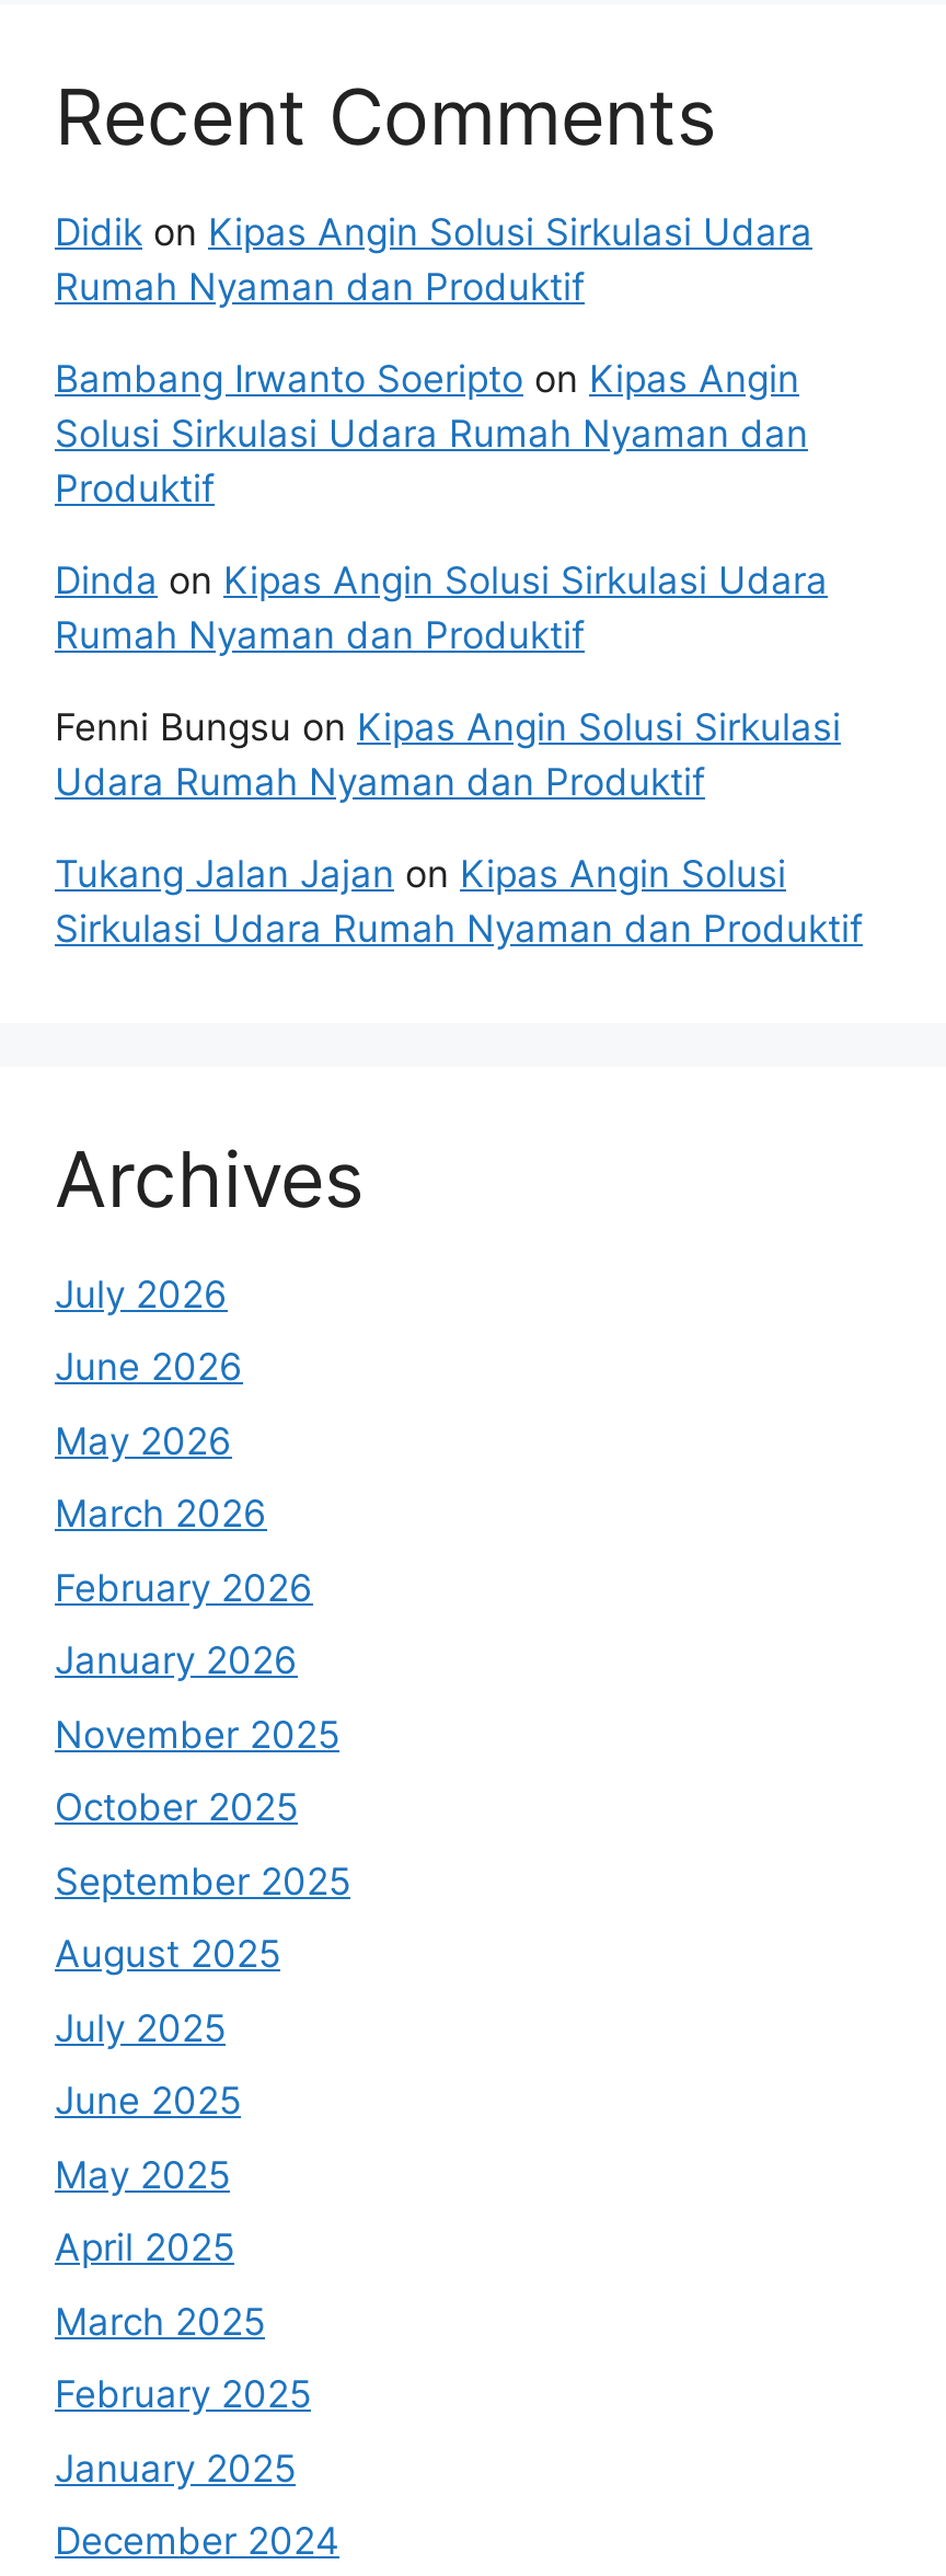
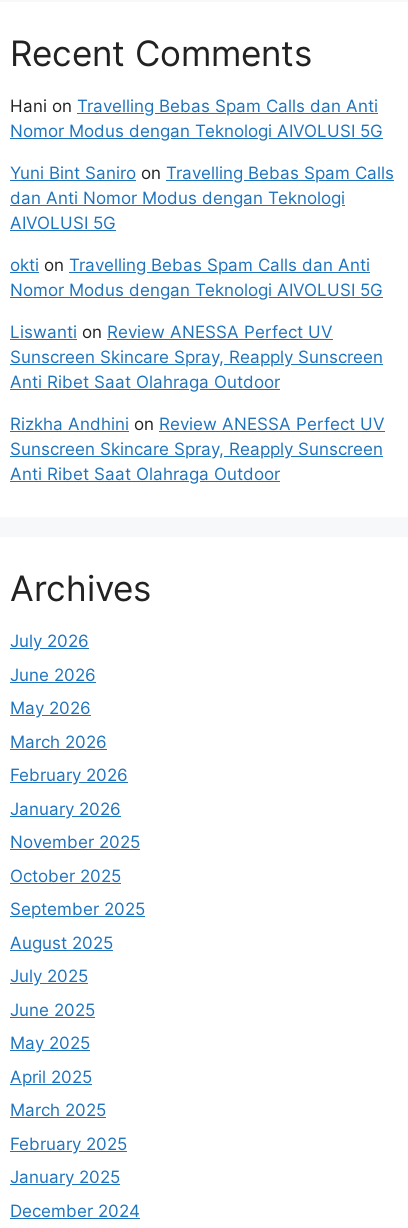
- Didik on Kipas Angin Solusi Sirkulasi Udara
- Rumah Nyaman dan Produktif
+ Hani on Travelling Bebas Spam Calls dan Anti
+ Nomor Modus dengan Teknologi AIVOLUSI 5G

- Bambang Irwanto Soeripto on Kipas Angin
- Solusi Sirkulasi Udara Rumah Nyaman dan
- Produktif
+ Yuni Bint Saniro on Travelling Bebas Spam Calls
+ dan Anti Nomor Modus dengan Teknologi
+ AIVOLUSI 5G

- Dinda on Kipas Angin Solusi Sirkulasi Udara
- Rumah Nyaman dan Produktif
+ okti on Travelling Bebas Spam Calls dan Anti
+ Nomor Modus dengan Teknologi AIVOLUSI 5G

- Fenni Bungsu on Kipas Angin Solusi Sirkulasi
- Udara Rumah Nyaman dan Produktif
+ Liswanti on Review ANESSA Perfect UV
+ Sunscreen Skincare Spray, Reapply Sunscreen
+ Anti Ribet Saat Olahraga Outdoor

- Tukang Jalan Jajan on Kipas Angin Solusi
- Sirkulasi Udara Rumah Nyaman dan Produktif
+ Rizkha Andhini on Review ANESSA Perfect UV
+ Sunscreen Skincare Spray, Reapply Sunscreen
+ Anti Ribet Saat Olahraga Outdoor
